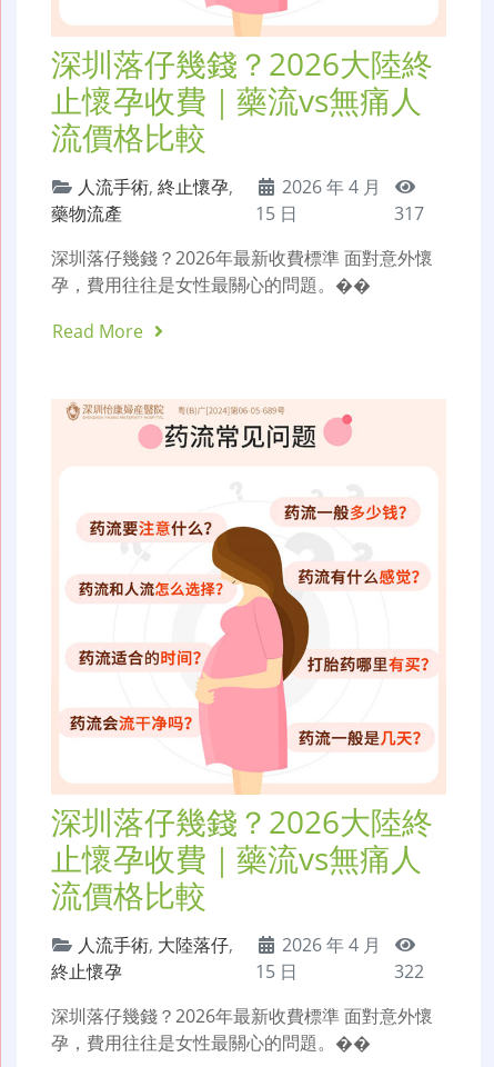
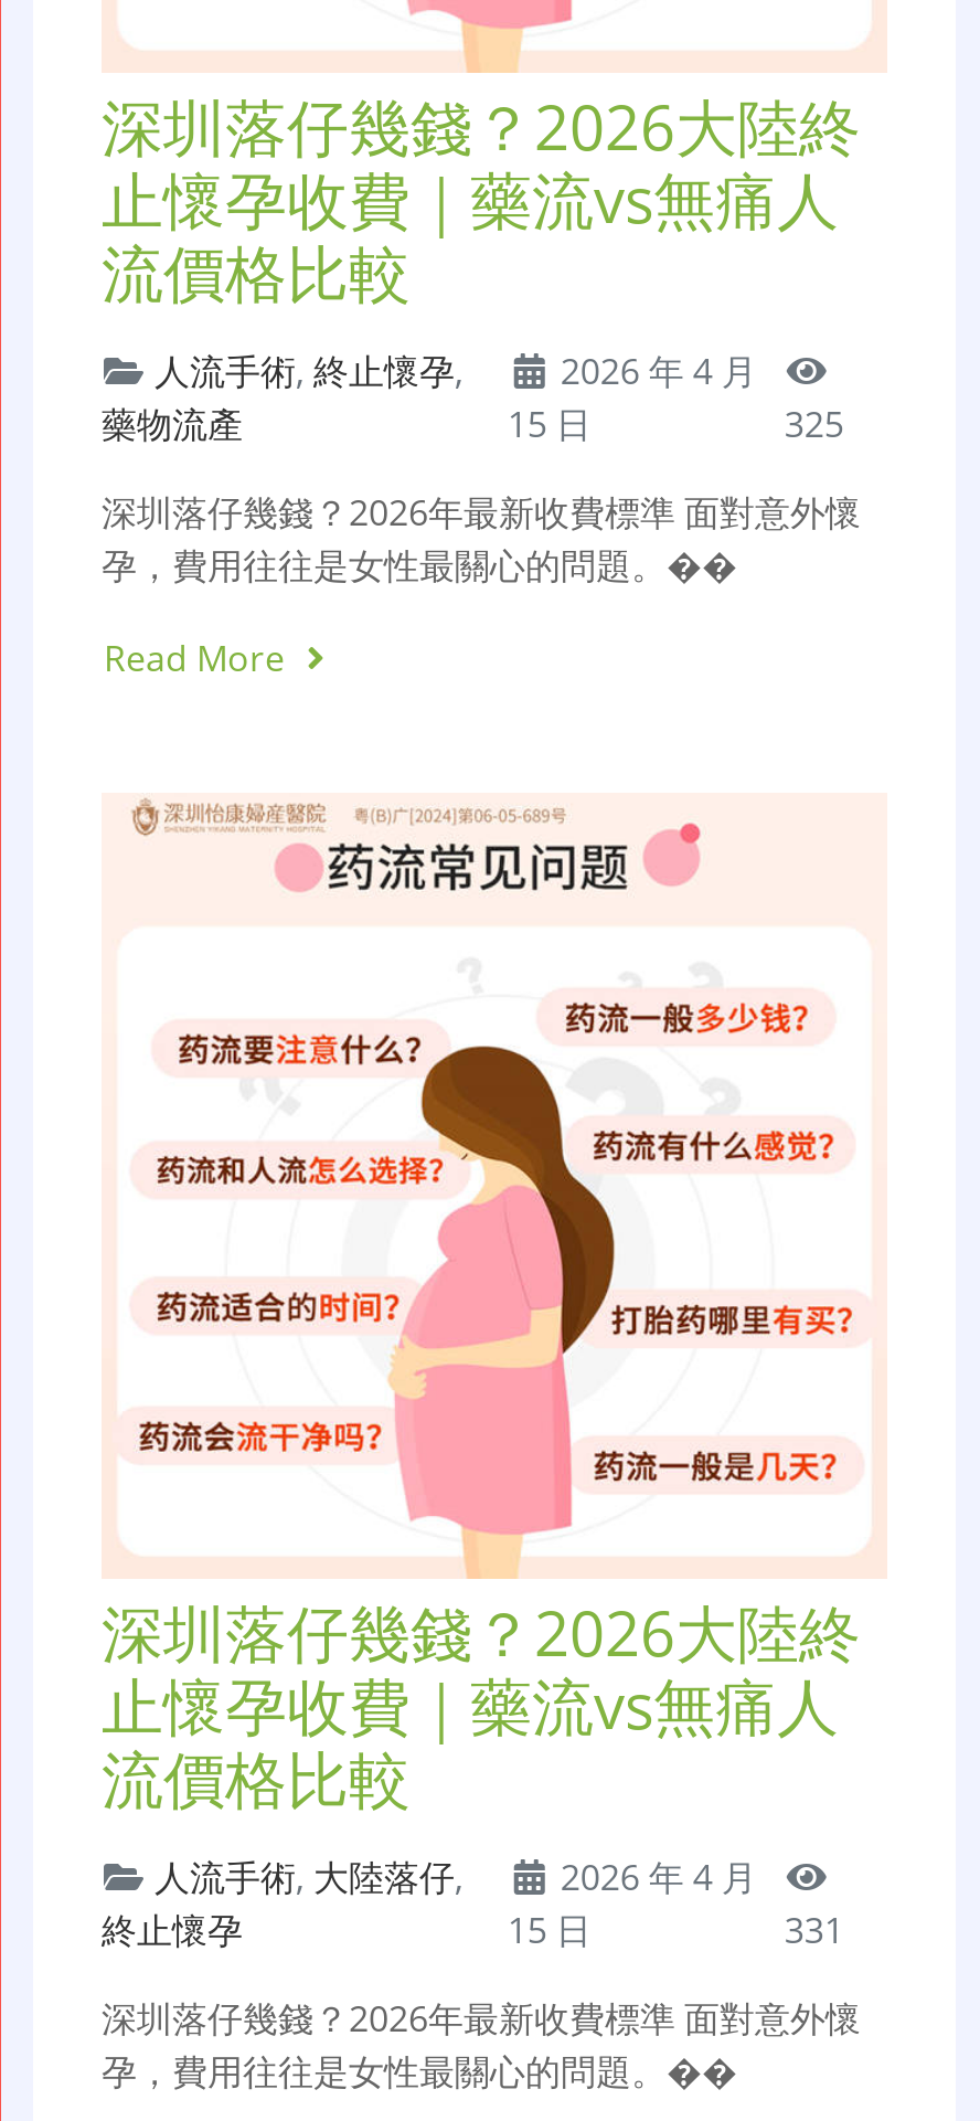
- 317
+ 325

- 322
+ 331
